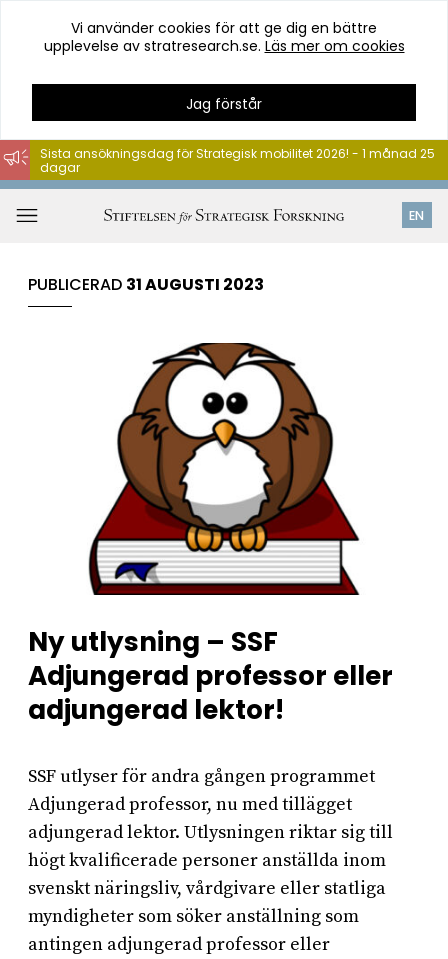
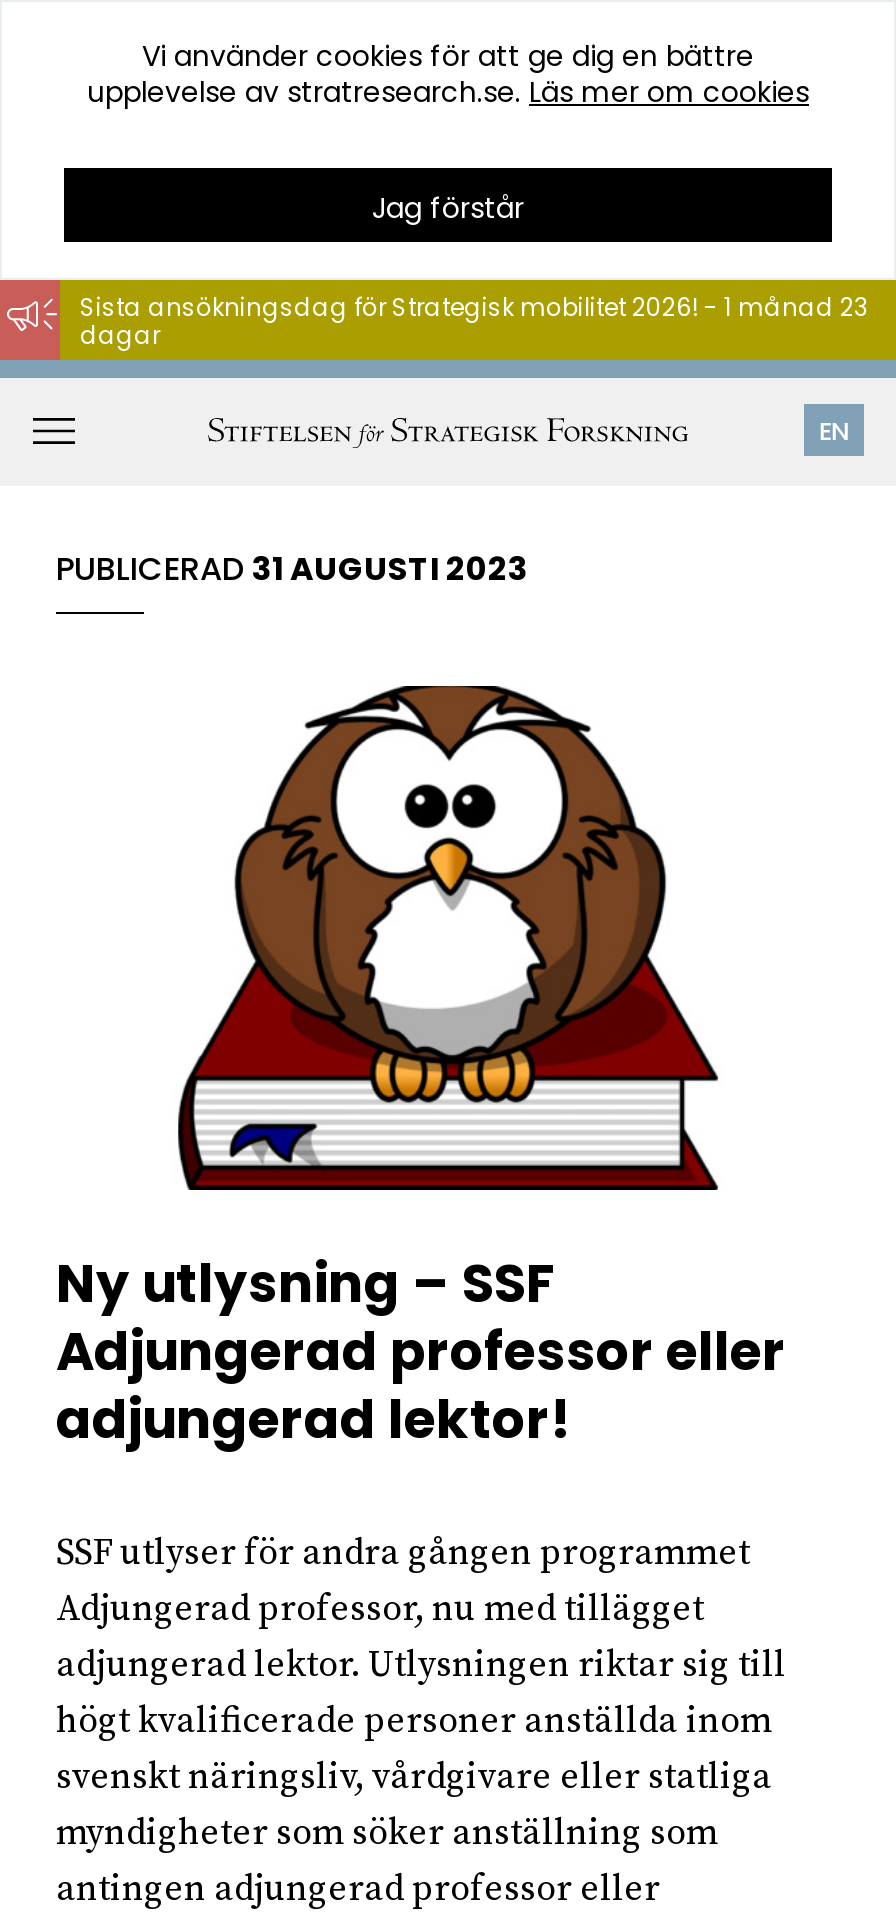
- Sista ansökningsdag för Strategisk mobilitet 2026! - 1 månad 25
+ Sista ansökningsdag för Strategisk mobilitet 2026! - 1 månad 23
